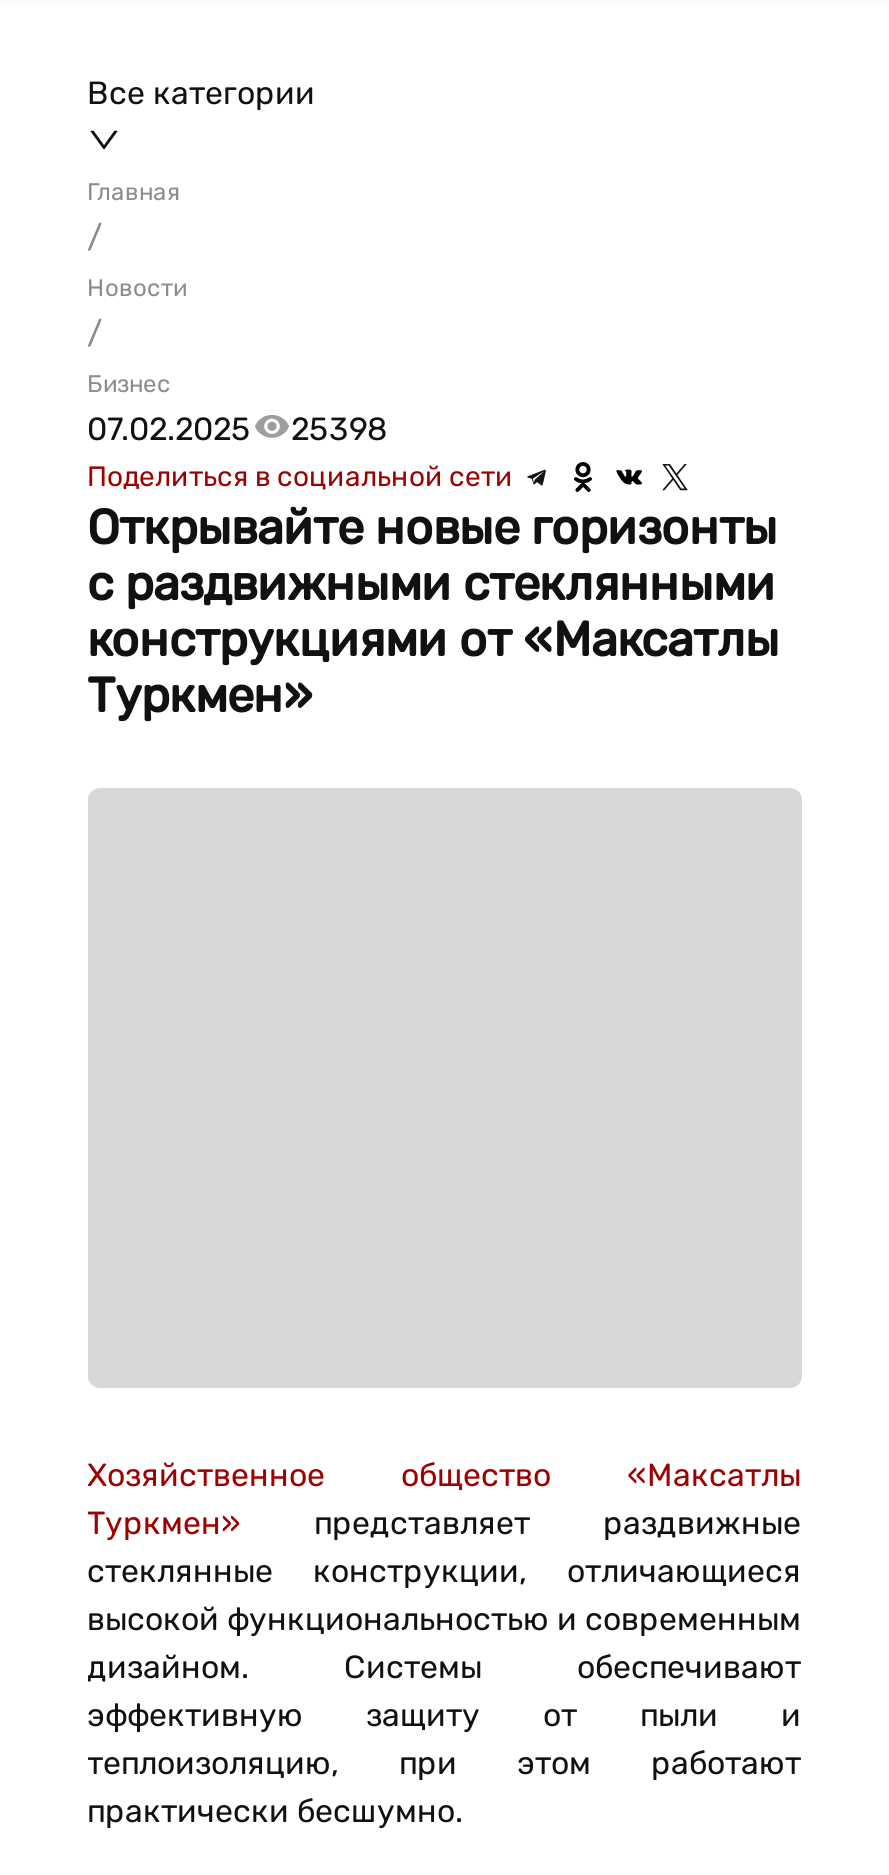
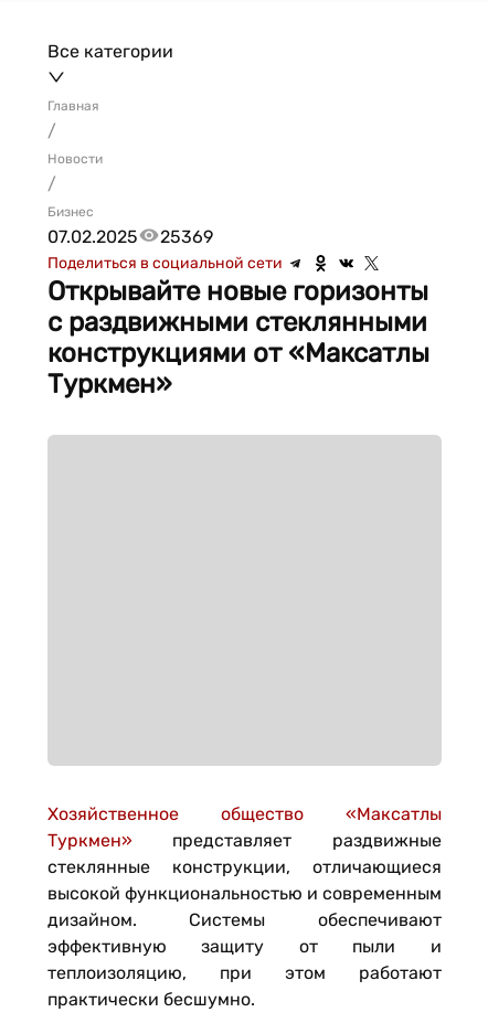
- 07.02.2025 25398
+ 07.02.2025 25369
